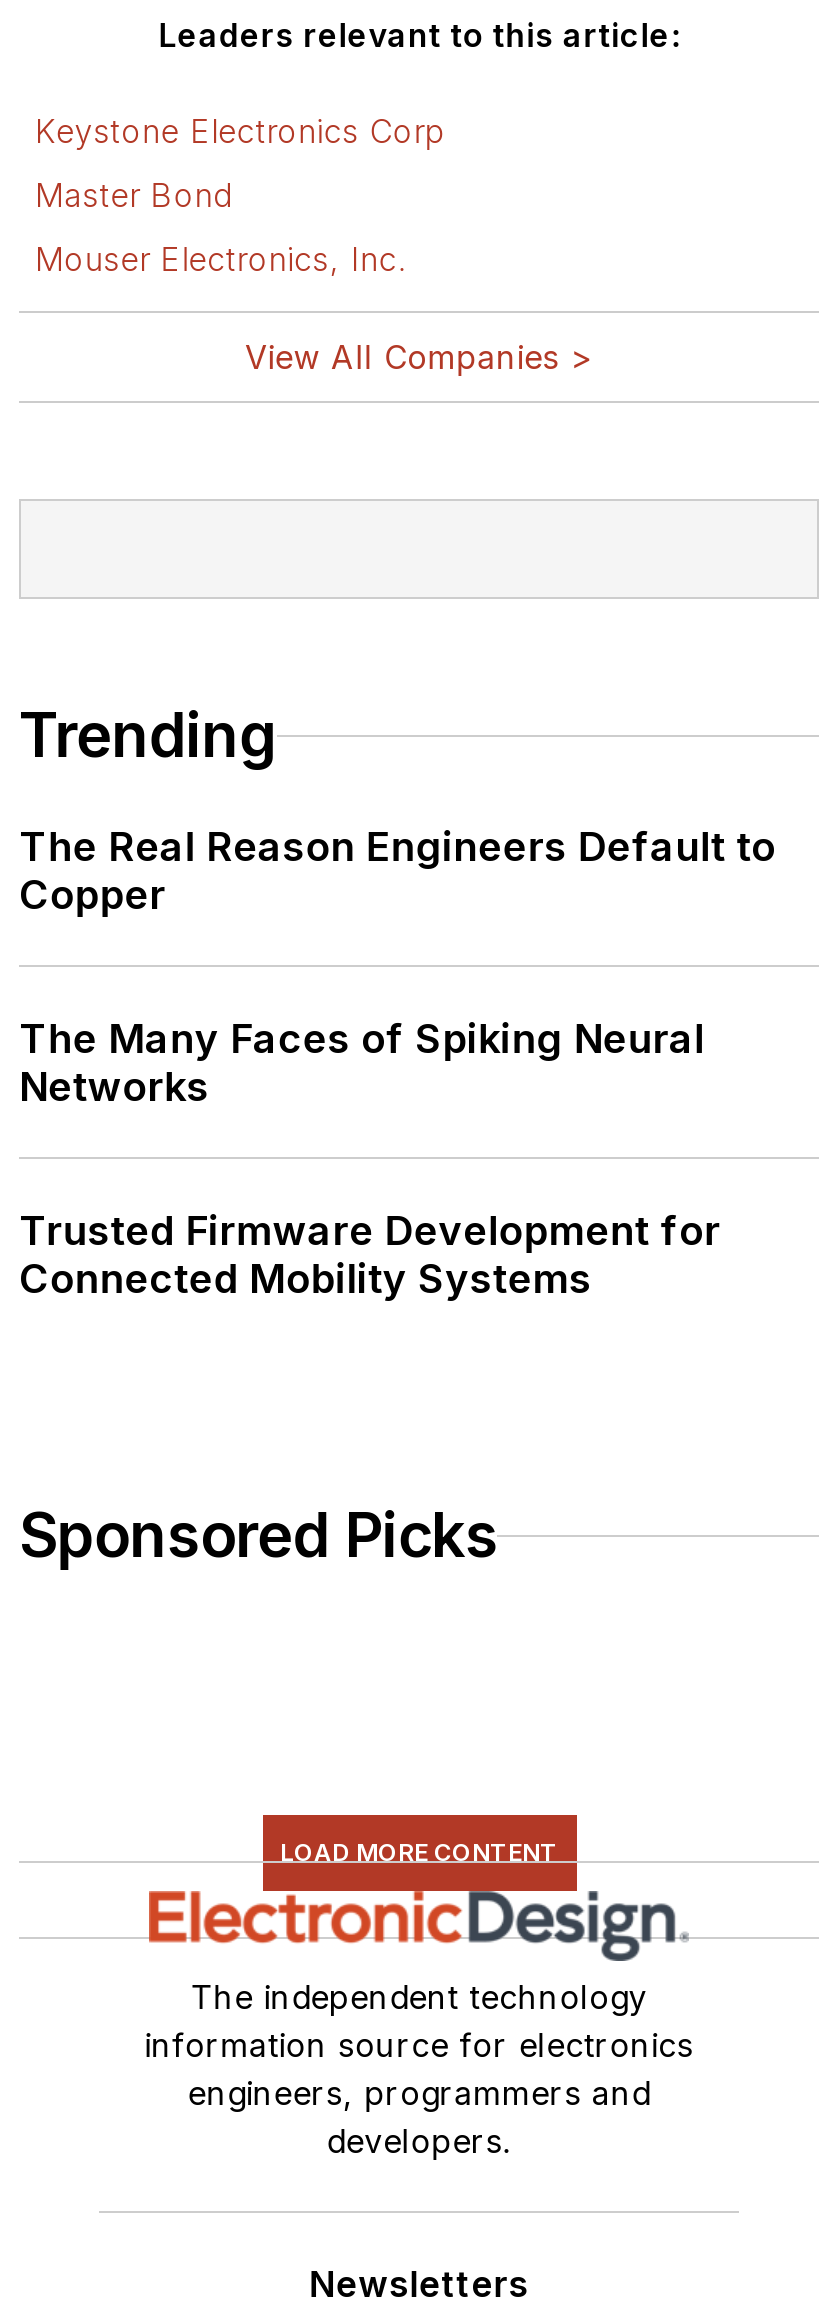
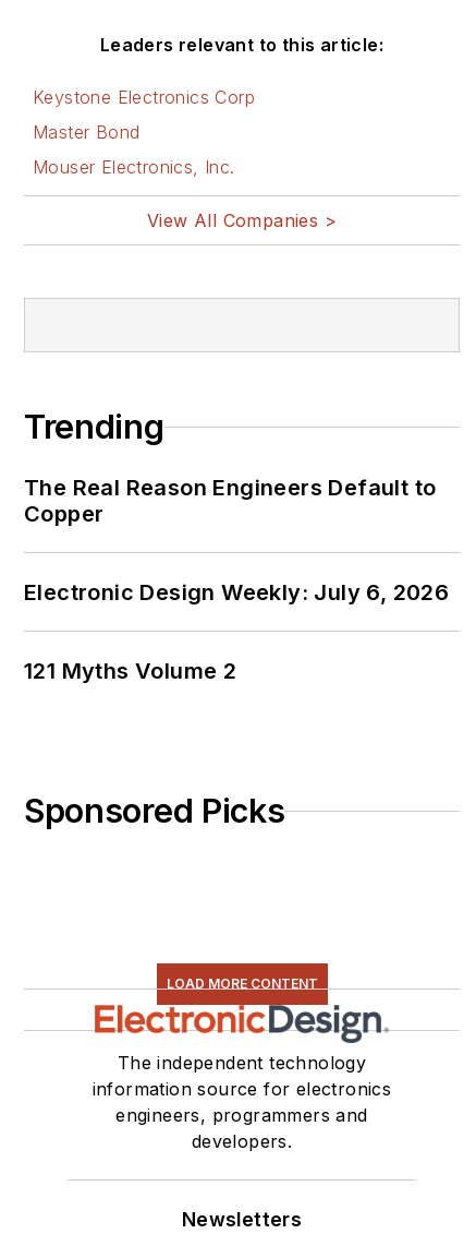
- The Many Faces of Spiking Neural
- Networks
+ Electronic Design Weekly: July 6, 2026

- Trusted Firmware Development for
- Connected Mobility Systems
+ 121 Myths Volume 2
